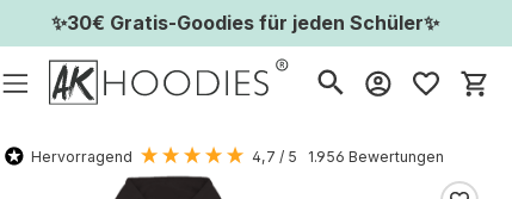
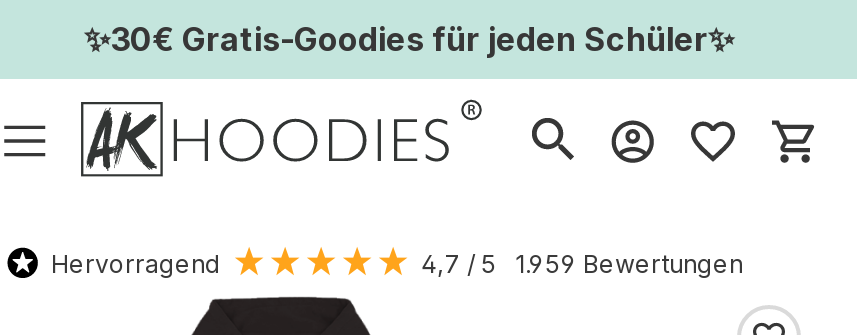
- 4,7 / 5 1.956 Bewertungen
+ 4,7 / 5 1.959 Bewertungen
